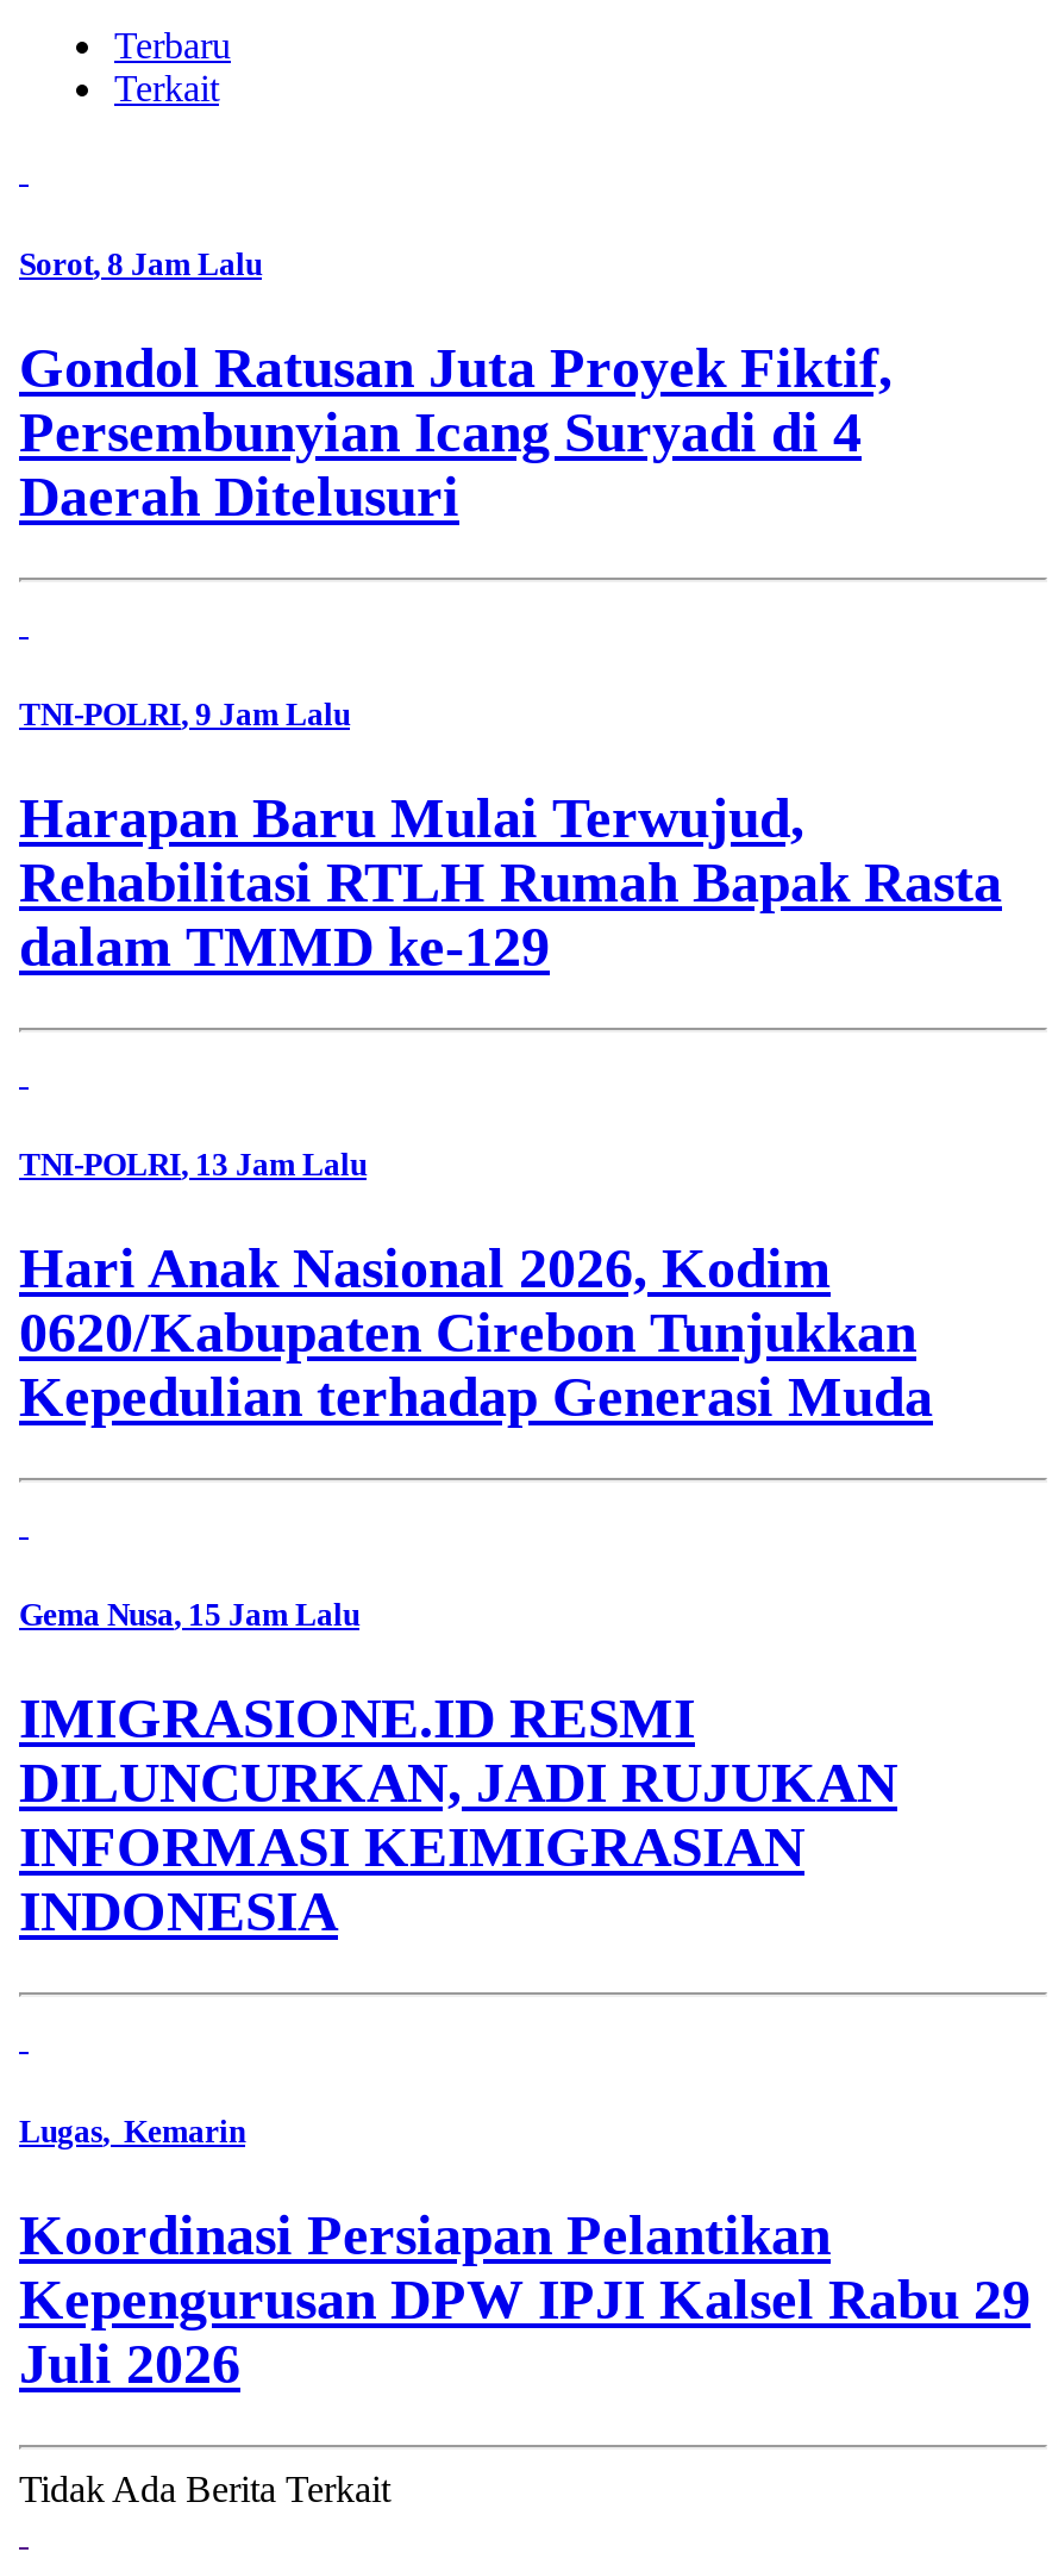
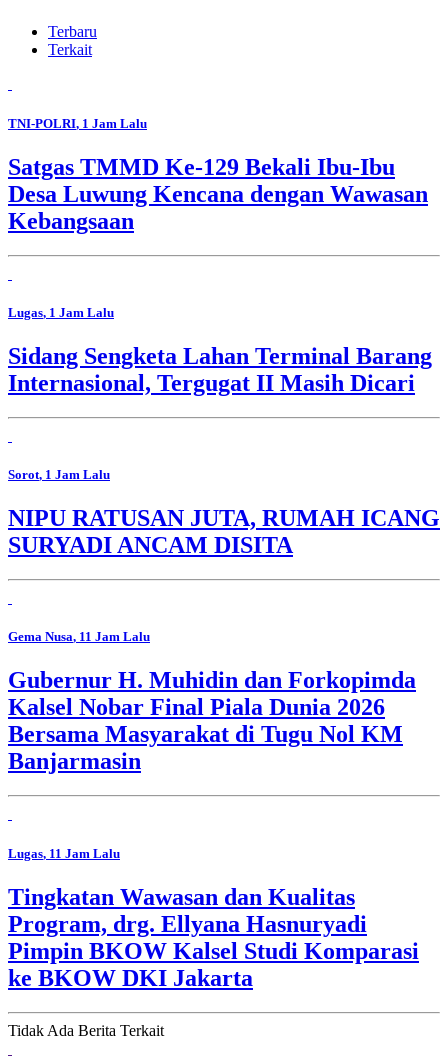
- Sorot, 8 Jam Lalu
+ TNI-POLRI, 1 Jam Lalu

- Gondol Ratusan Juta Proyek Fiktif,
- Persembunyian Icang Suryadi di 4
- Daerah Ditelusuri
+ Satgas TMMD Ke-129 Bekali Ibu-Ibu
+ Desa Luwung Kencana dengan Wawasan
+ Kebangsaan

- TNI-POLRI, 9 Jam Lalu
+ Lugas, 1 Jam Lalu

- Harapan Baru Mulai Terwujud,
- Rehabilitasi RTLH Rumah Bapak Rasta
- dalam TMMD ke-129
+ Sidang Sengketa Lahan Terminal Barang
+ Internasional, Tergugat II Masih Dicari

- TNI-POLRI, 13 Jam Lalu
+ Sorot, 1 Jam Lalu

- Hari Anak Nasional 2026, Kodim
- 0620/Kabupaten Cirebon Tunjukkan
- Kepedulian terhadap Generasi Muda
+ NIPU RATUSAN JUTA, RUMAH ICANG
+ SURYADI ANCAM DISITA

- Gema Nusa, 15 Jam Lalu
+ Gema Nusa, 11 Jam Lalu

- IMIGRASIONE.ID RESMI
- DILUNCURKAN, JADI RUJUKAN
- INFORMASI KEIMIGRASIAN
- INDONESIA
+ Gubernur H. Muhidin dan Forkopimda
+ Kalsel Nobar Final Piala Dunia 2026
+ Bersama Masyarakat di Tugu Nol KM
+ Banjarmasin

- Lugas, Kemarin
+ Lugas, 11 Jam Lalu

- Koordinasi Persiapan Pelantikan
- Kepengurusan DPW IPJI Kalsel Rabu 29
- Juli 2026
+ Tingkatan Wawasan dan Kualitas
+ Program, drg. Ellyana Hasnuryadi
+ Pimpin BKOW Kalsel Studi Komparasi
+ ke BKOW DKI Jakarta
